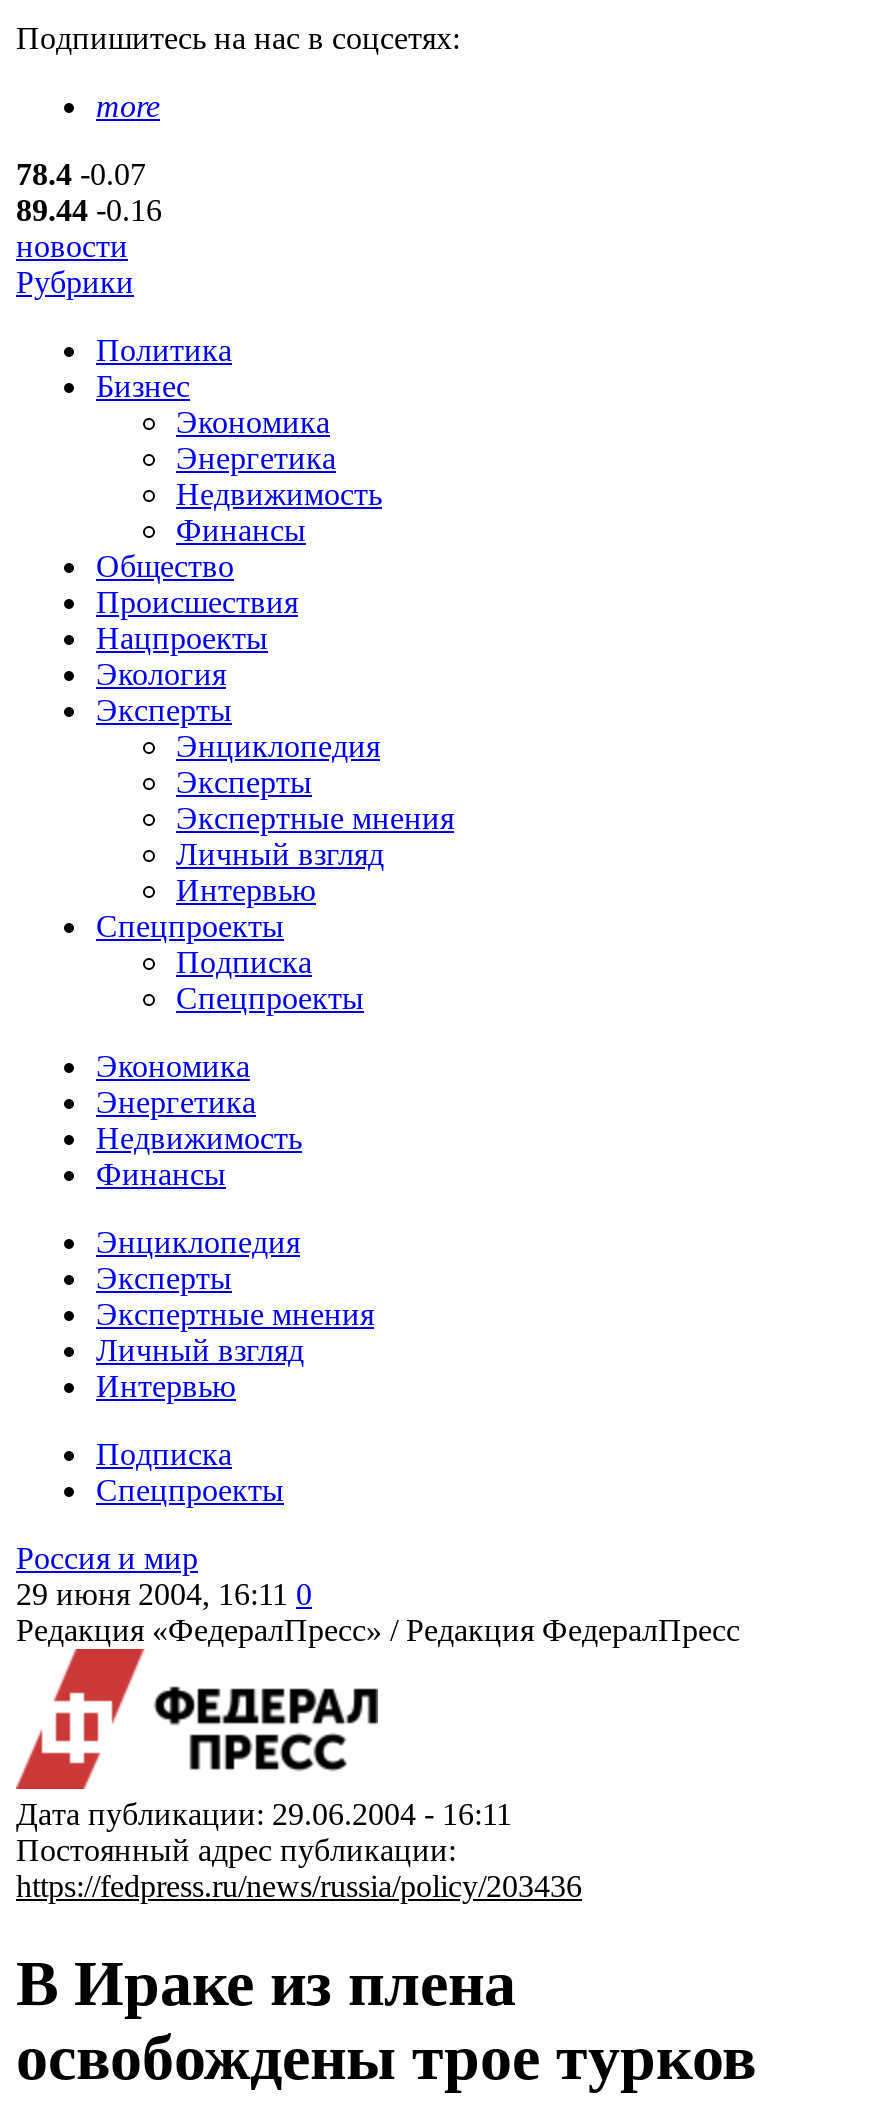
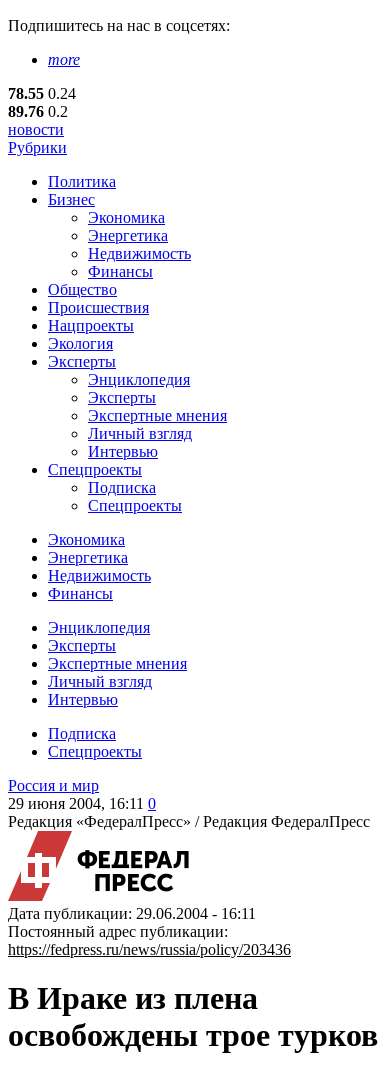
- 78.4 -0.07
+ 78.55 0.24

- 89.44 -0.16
+ 89.76 0.2
